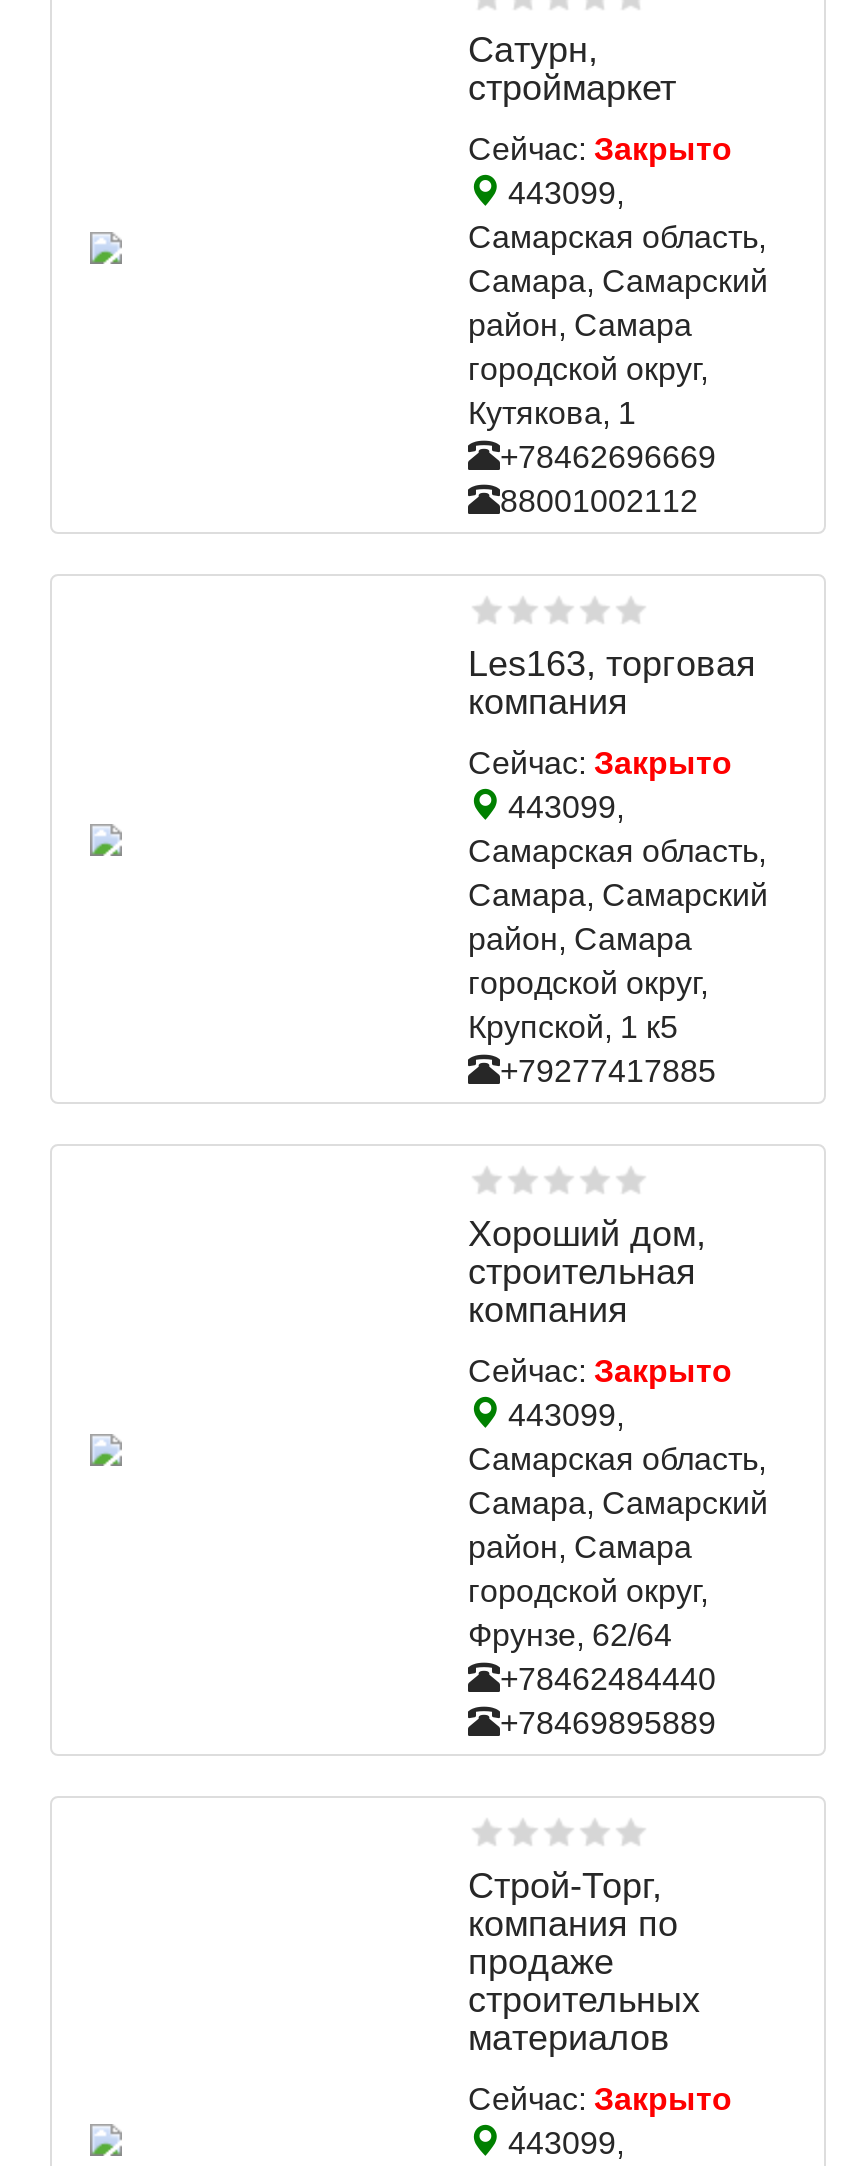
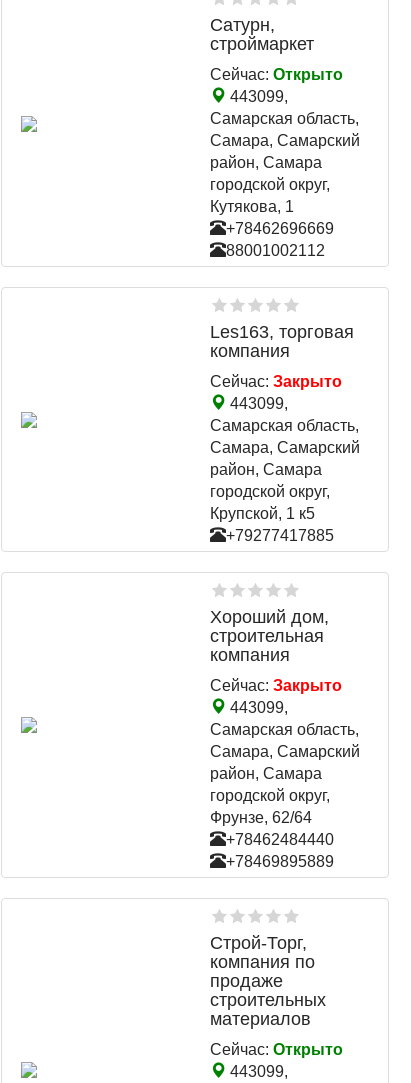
- Сейчас: Закрыто
+ Сейчас: Открыто

- Сейчас: Закрыто
+ Сейчас: Открыто
